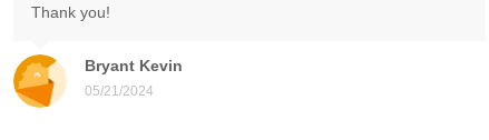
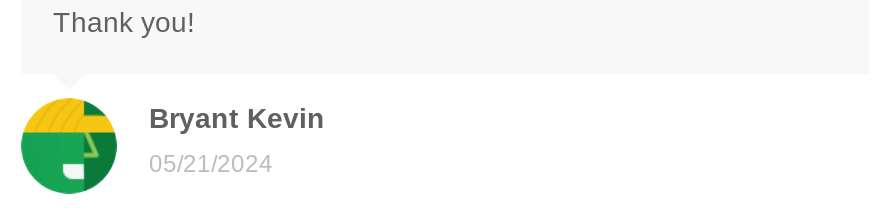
- [image]
+ [image]
